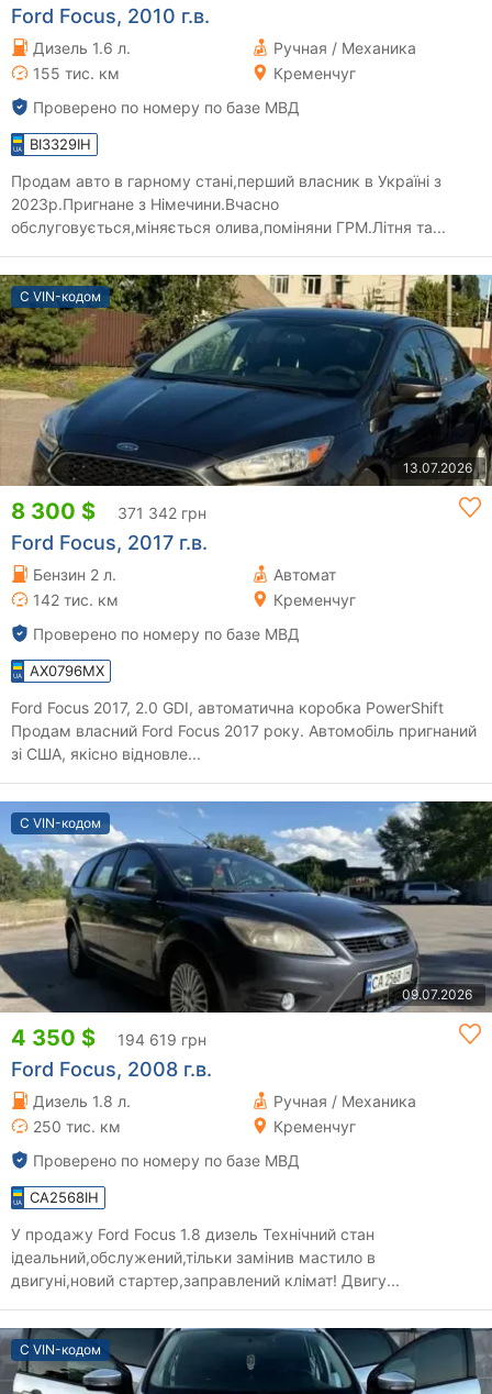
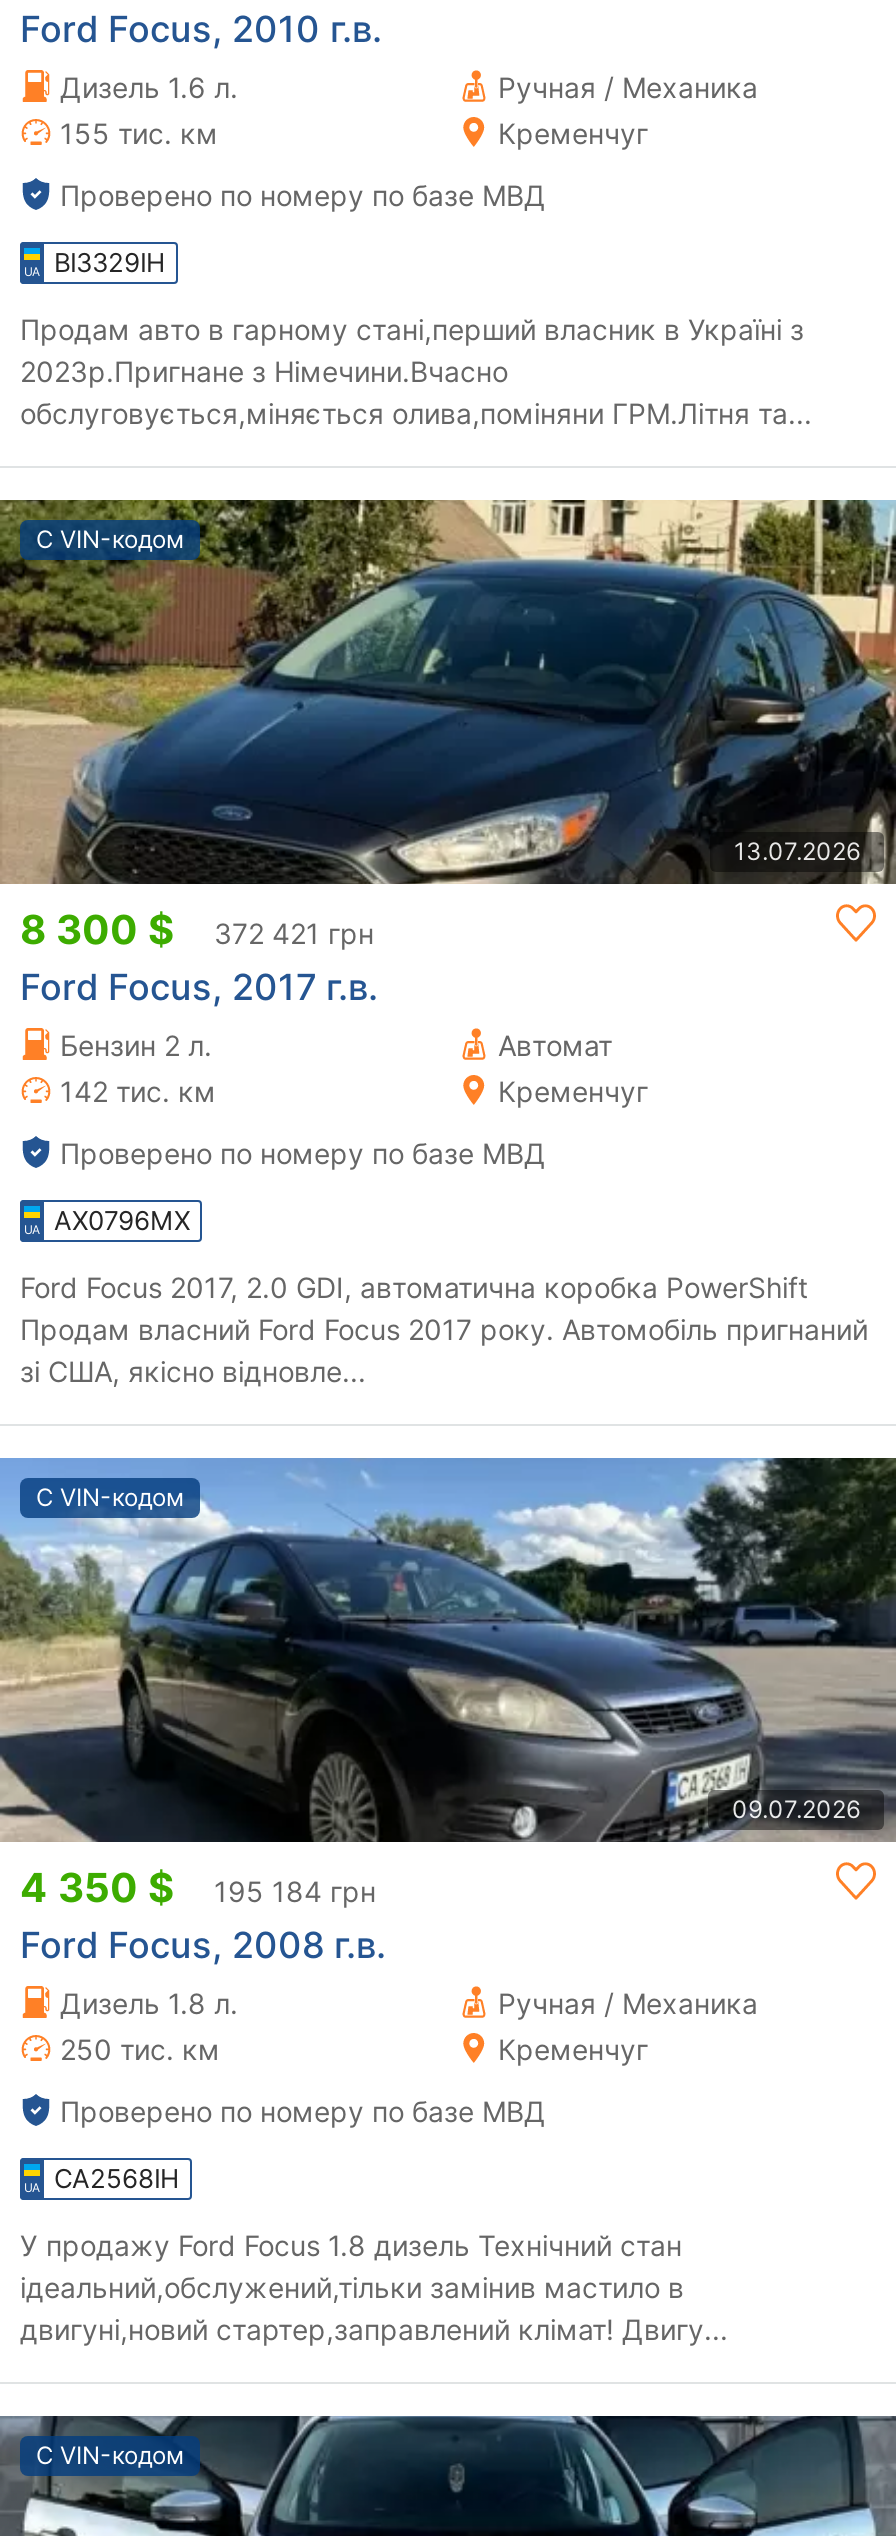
- 8 300 $ 371 342 грн
+ 8 300 $ 372 421 грн

- 4 350 $ 194 619 грн
+ 4 350 $ 195 184 грн
